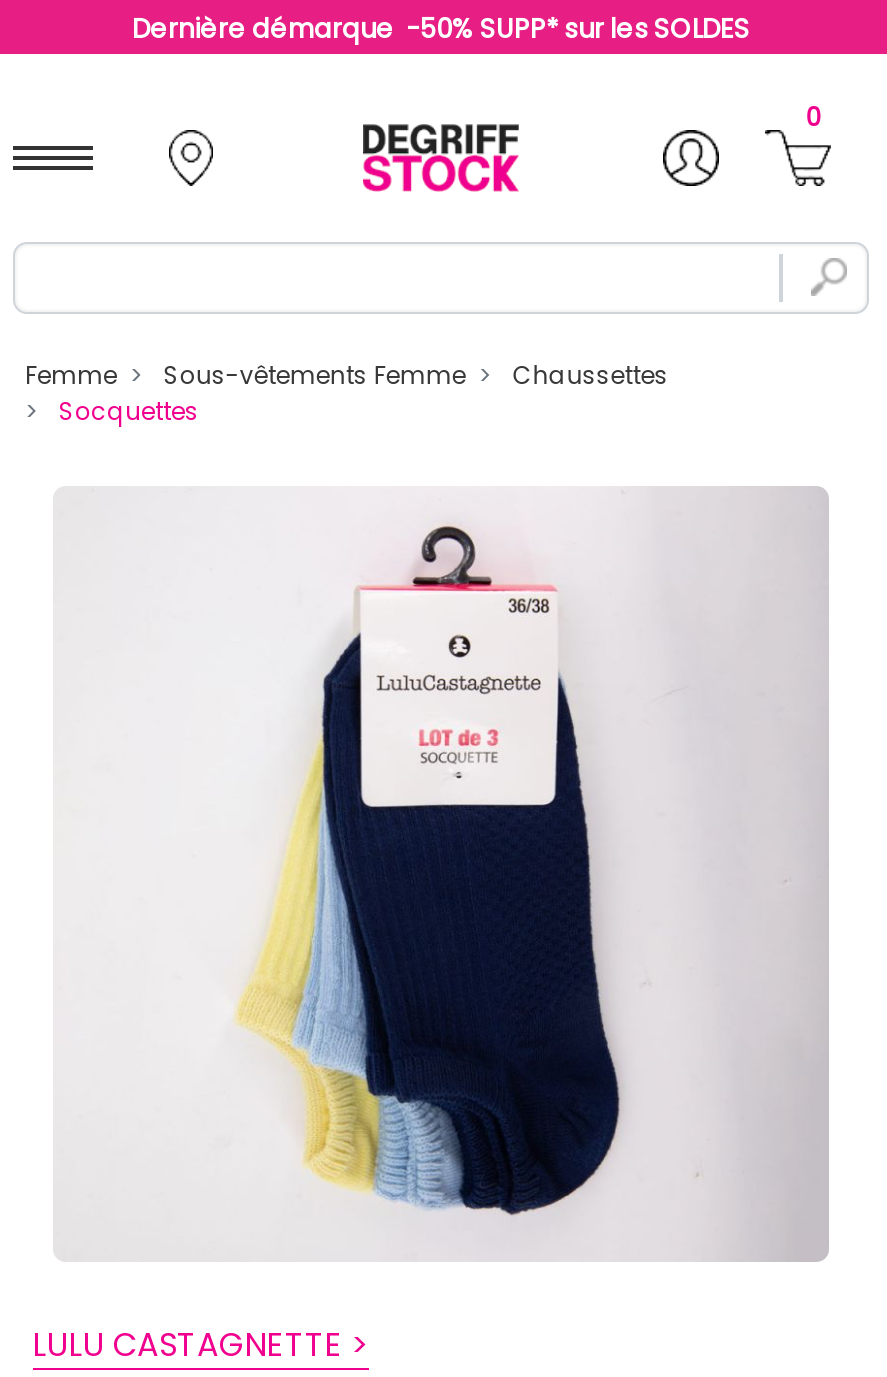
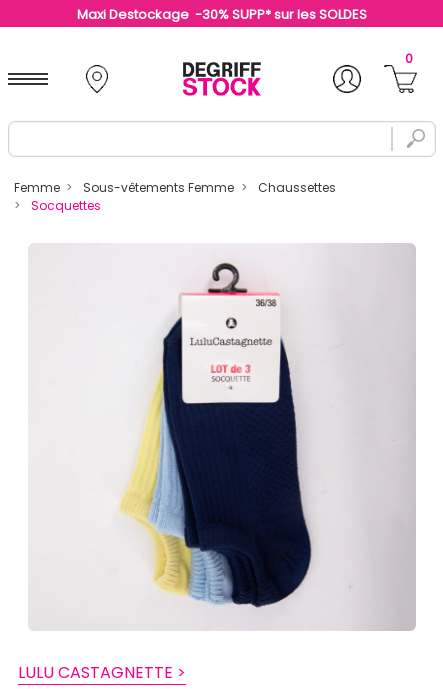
- Dernière démarque -50% SUPP* sur les SOLDES
+ Maxi Destockage -30% SUPP* sur les SOLDES
